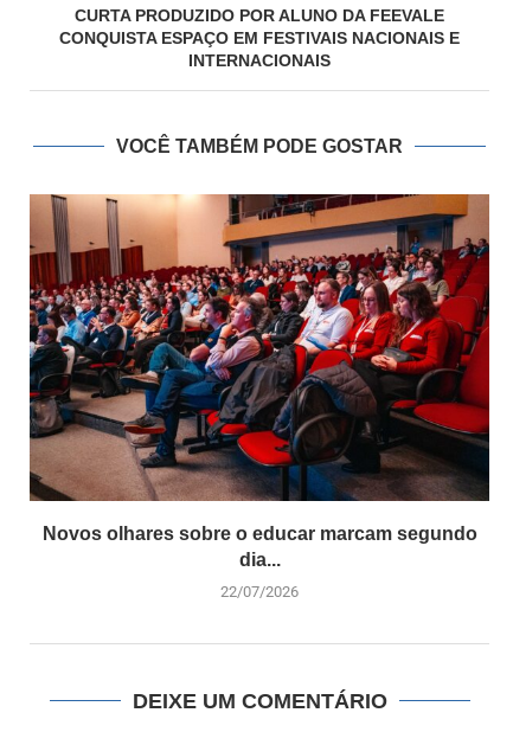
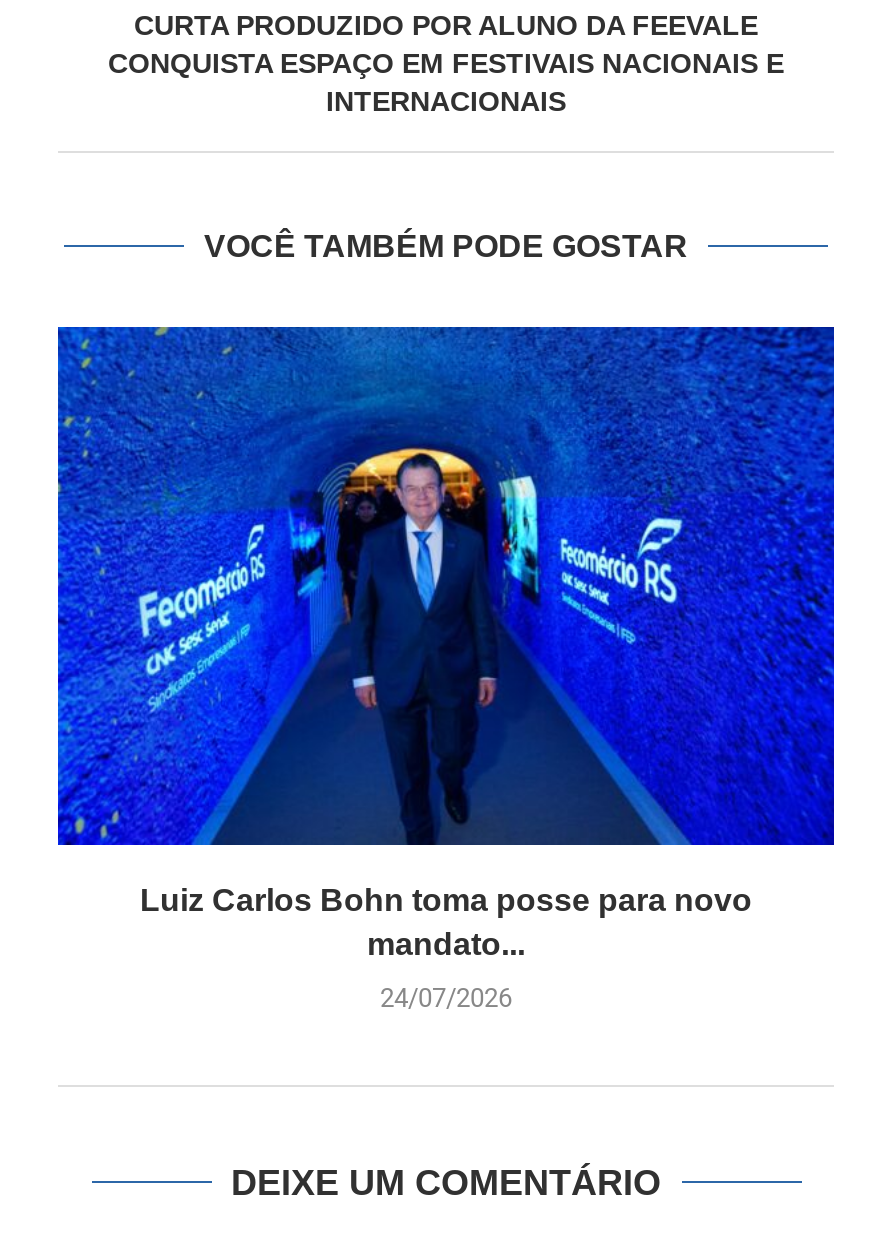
- [image]
- Novos olhares sobre o educar marcam segundo
- dia...
+ [image]
+ Luiz Carlos Bohn toma posse para novo
+ mandato...

- 22/07/2026
+ 24/07/2026
